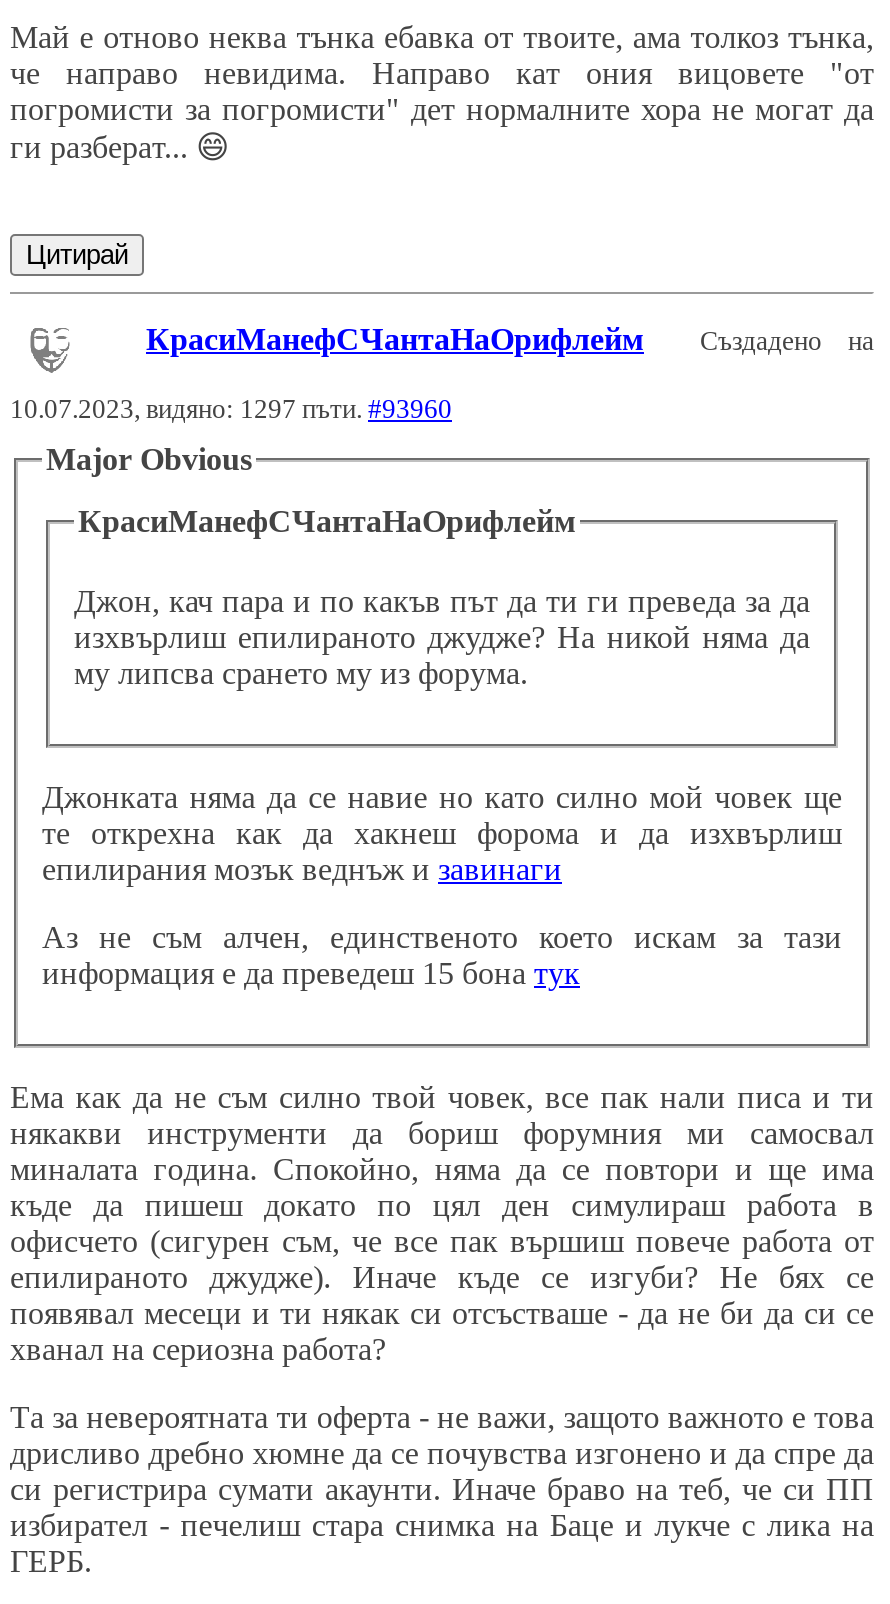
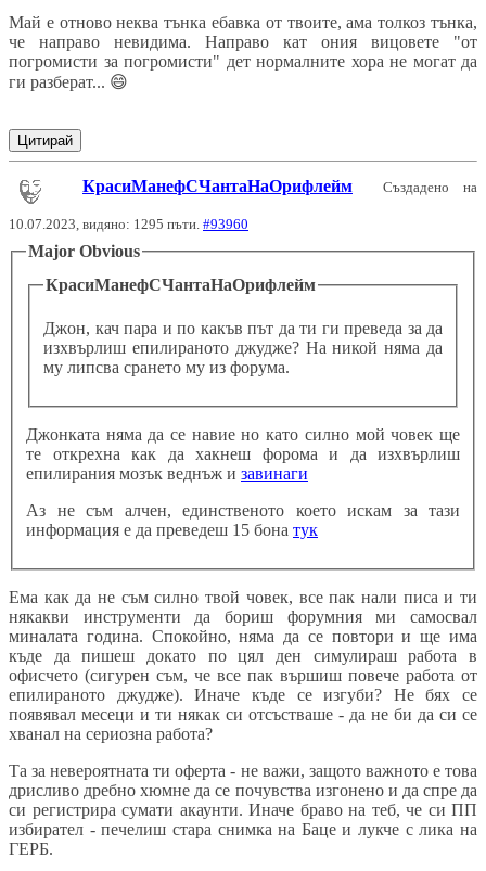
- 10.07.2023, видяно: 1297 пъти. #93960
+ 10.07.2023, видяно: 1295 пъти. #93960
